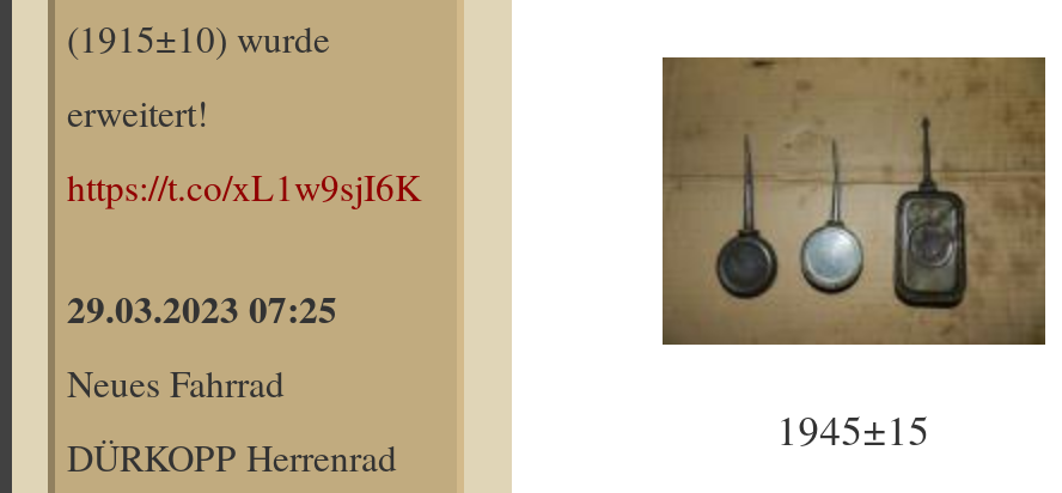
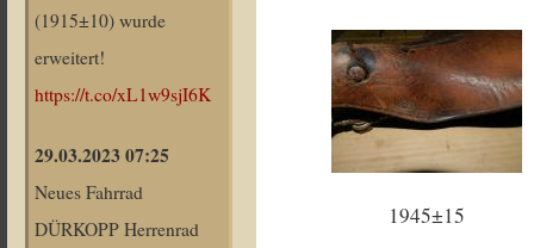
- [image]
+ [image]
